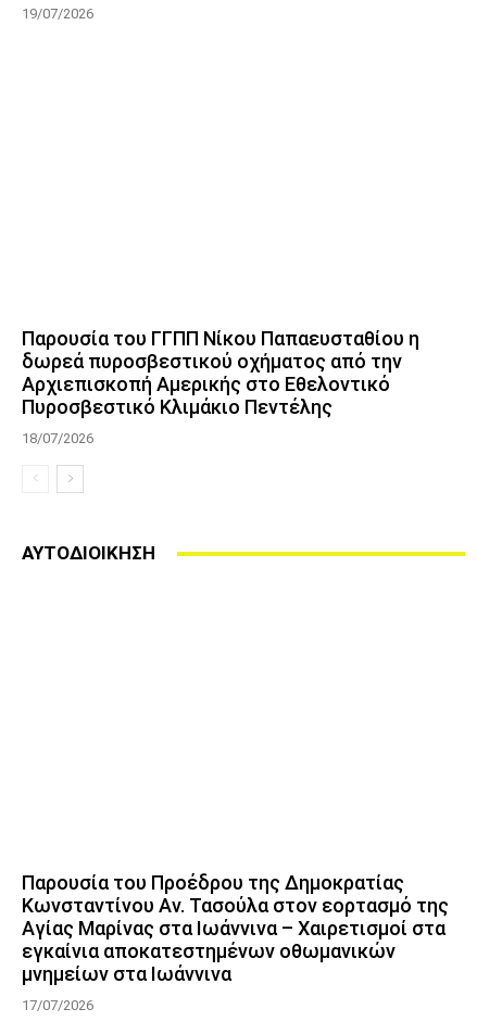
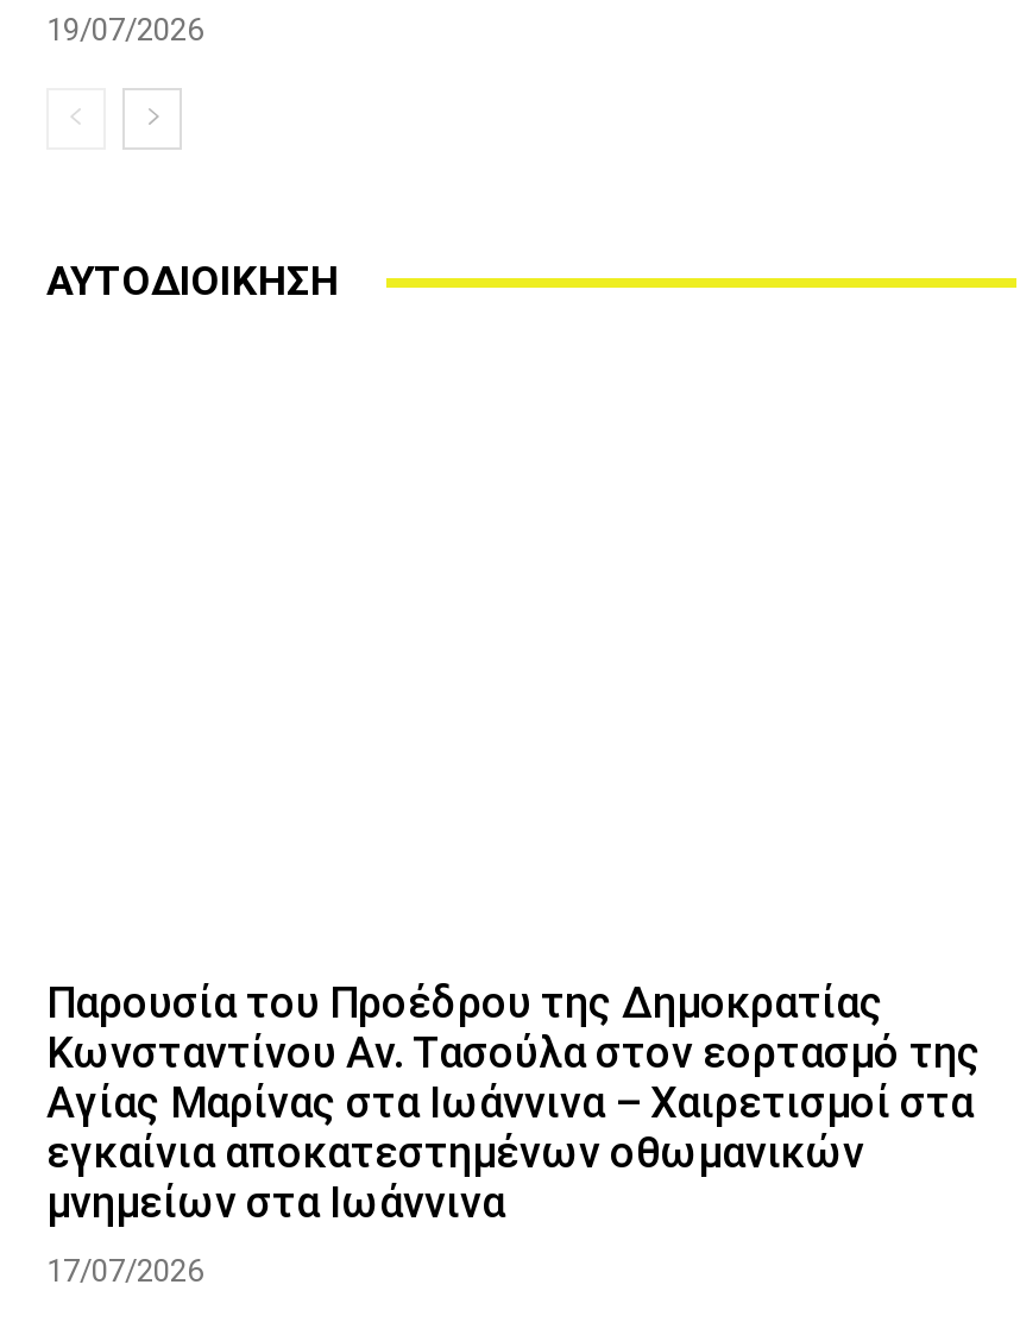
- Παρουσία του ΓΓΠΠ Νίκου Παπαευσταθίου η
- δωρεά πυροσβεστικού οχήματος από την
- Αρχιεπισκοπή Αμερικής στο Εθελοντικό
- Πυροσβεστικό Κλιμάκιο Πεντέλης
- 18/07/2026
